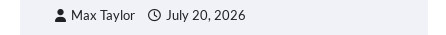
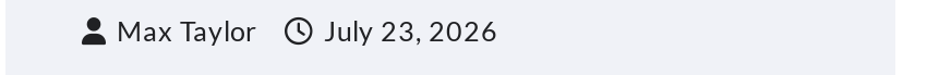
- July 20, 2026
+ July 23, 2026
